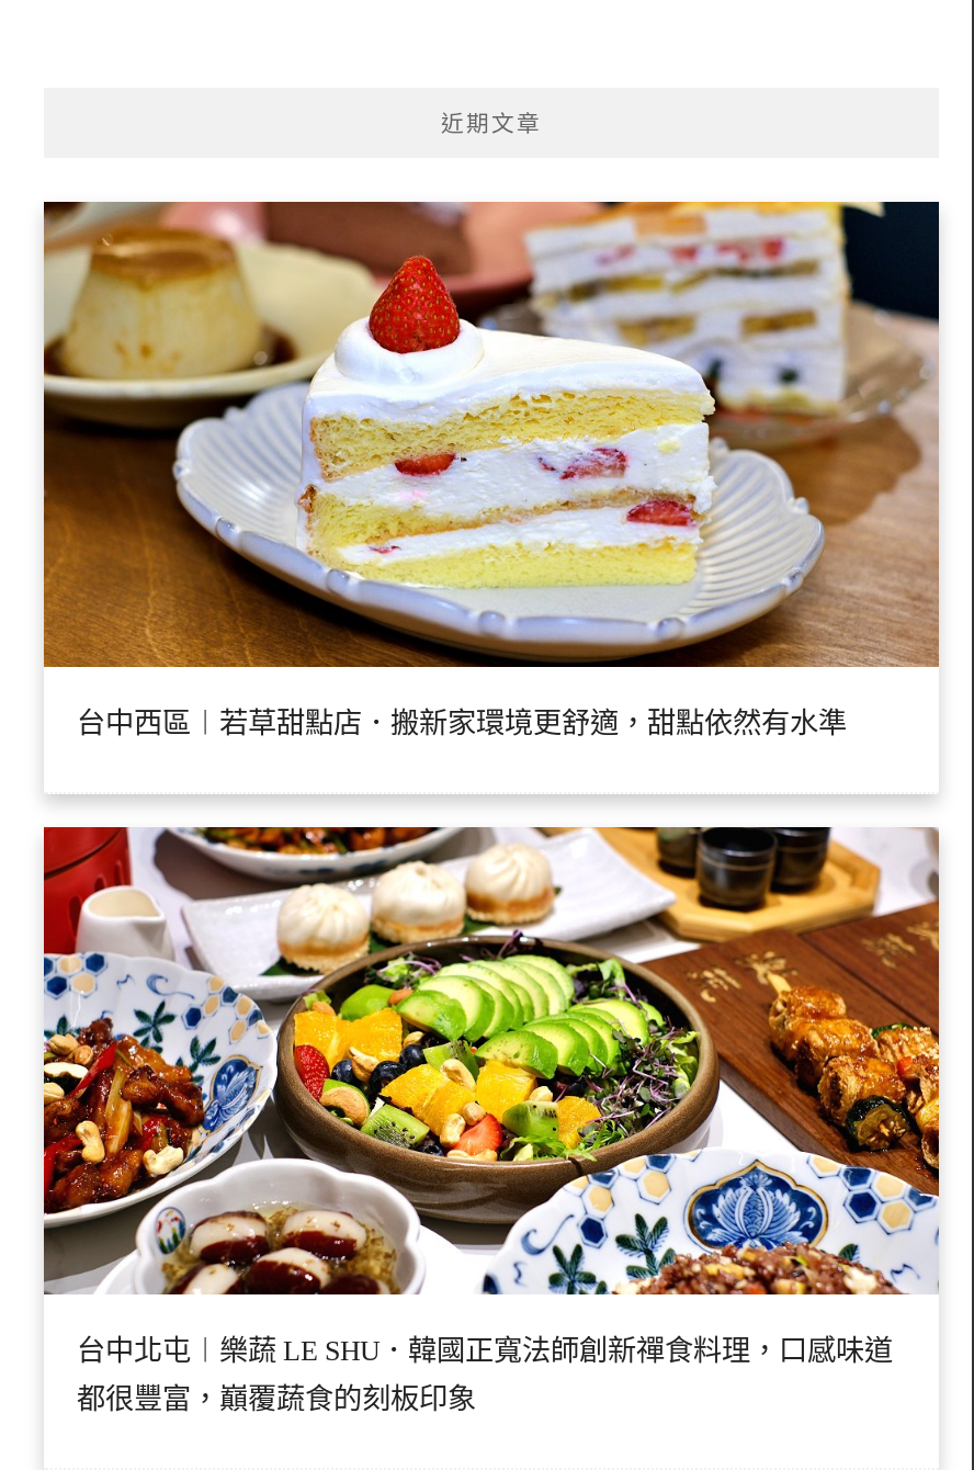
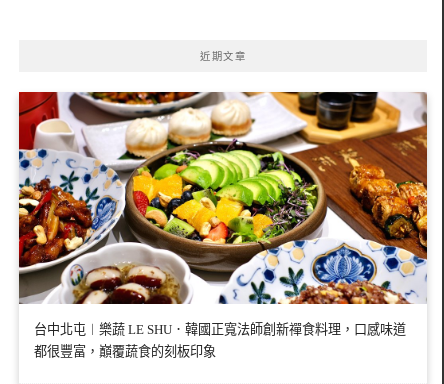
- [image]
- 台中西區︱若草甜點店．搬新家環境更舒適，甜點依然有水準
